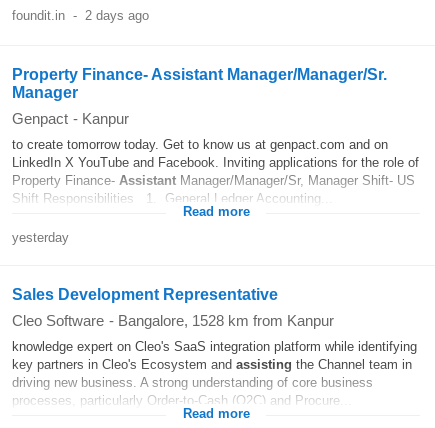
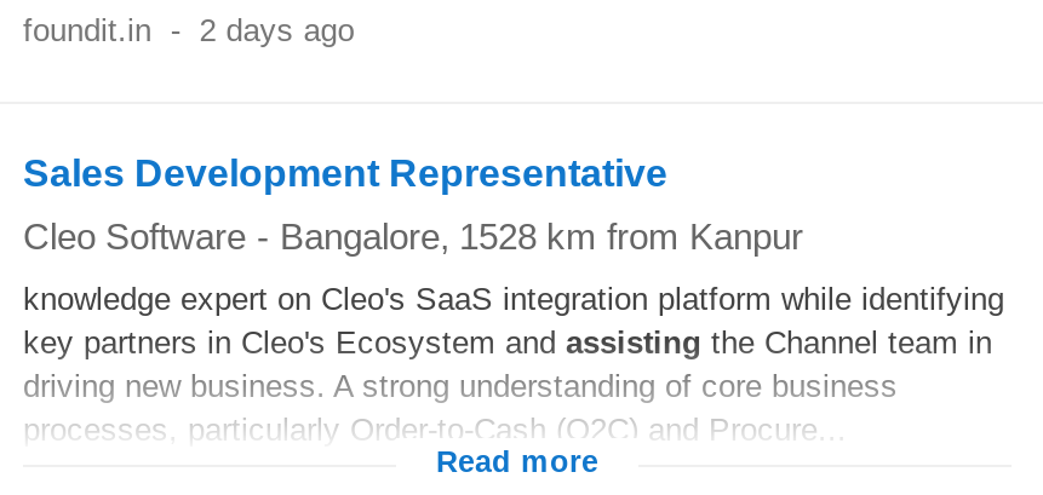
- Property Finance- Assistant Manager/Manager/Sr.
- Manager
- Genpact - Kanpur
- to create tomorrow today. Get to know us at genpact.com and on
- LinkedIn X YouTube and Facebook. Inviting applications for the role of
- Property Finance- Assistant Manager/Manager/Sr, Manager Shift- US
- Shift Responsibilities 1. General Ledger Accounting...
- Read more
- yesterday
